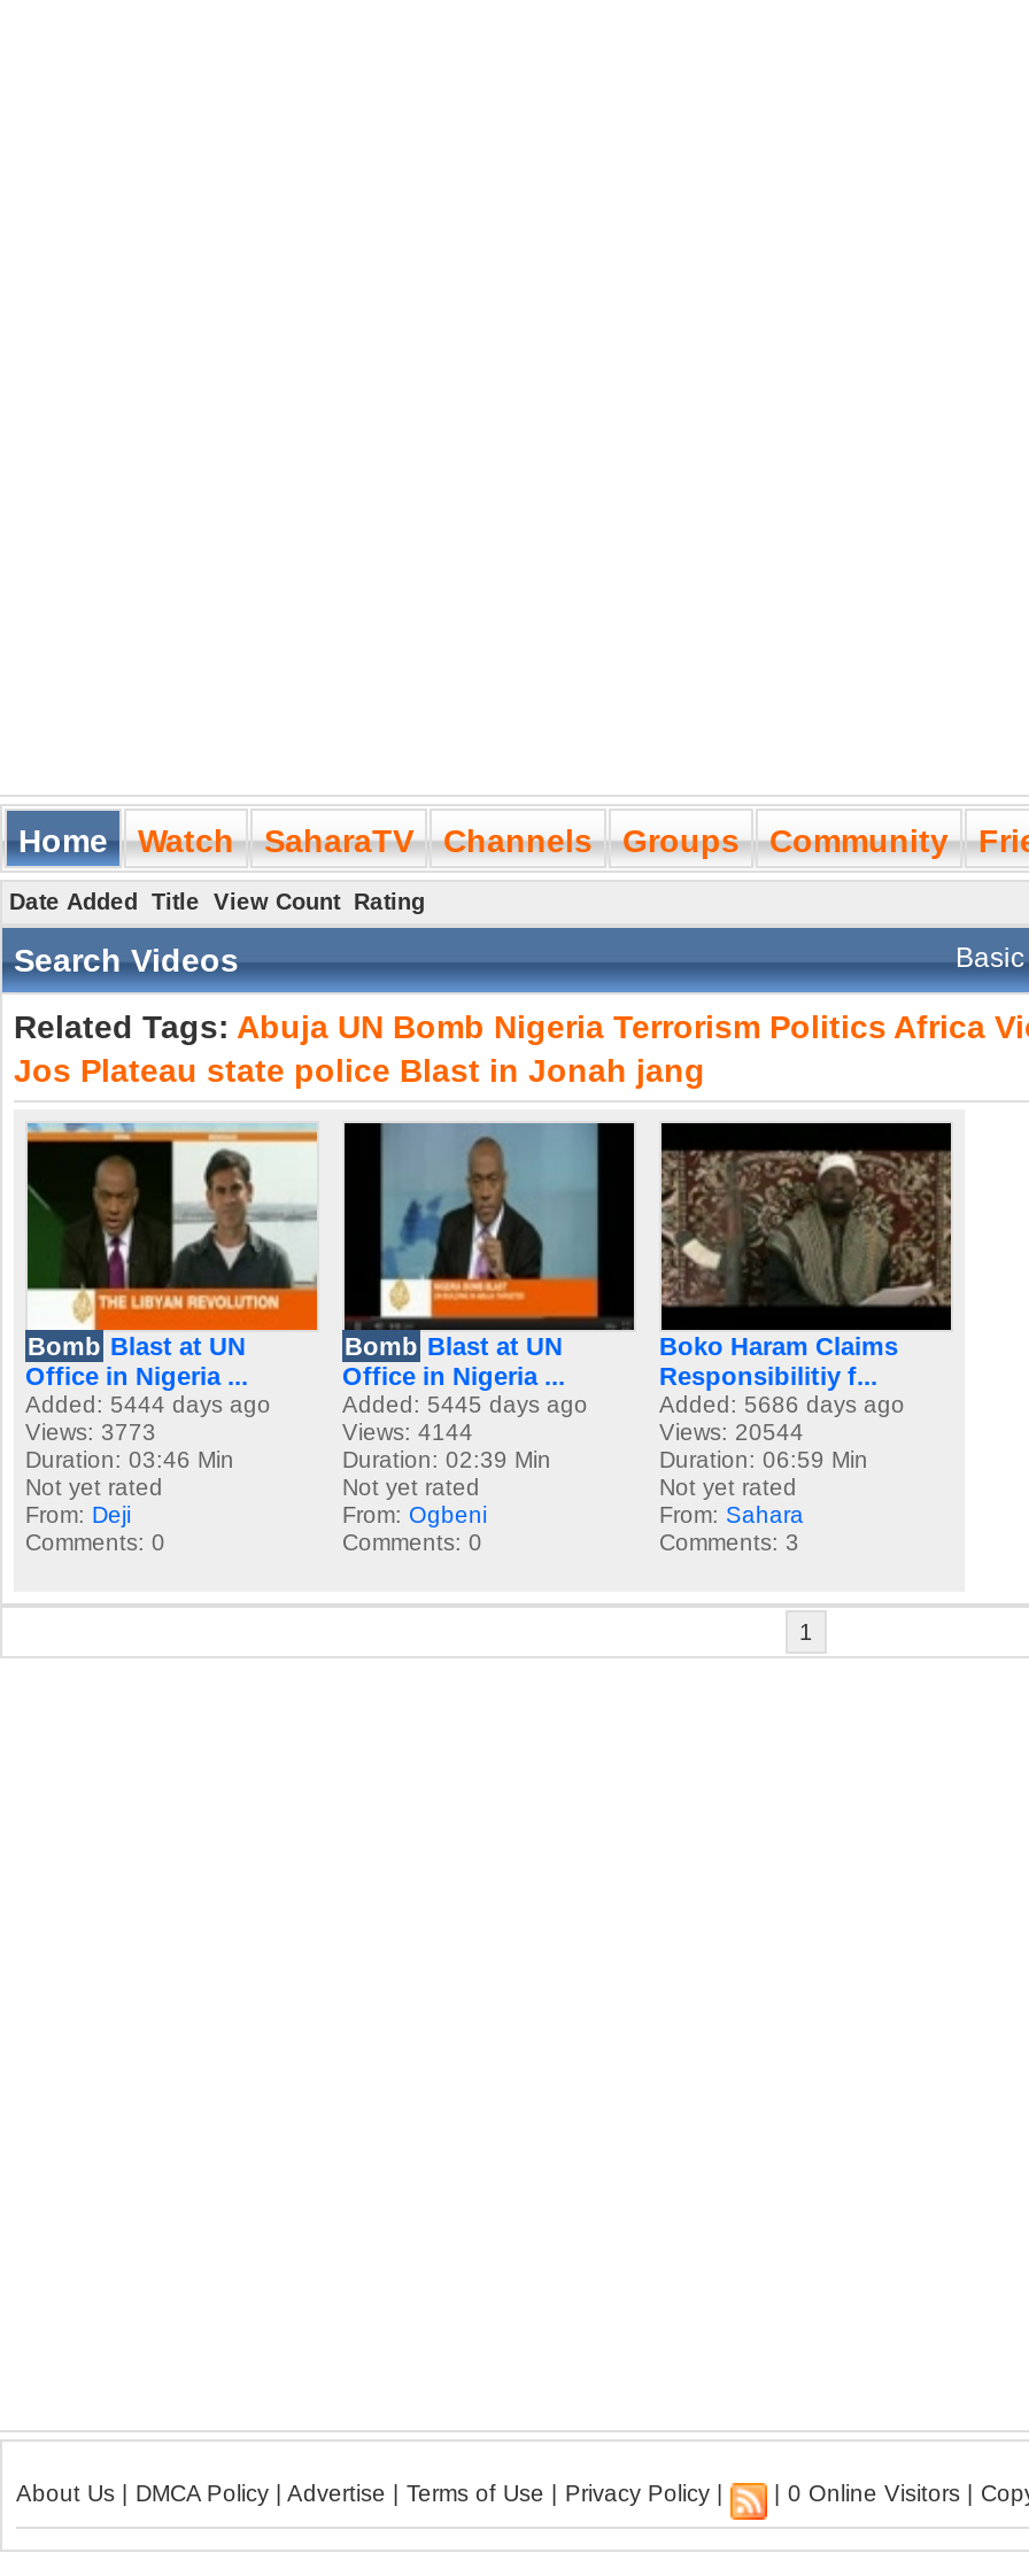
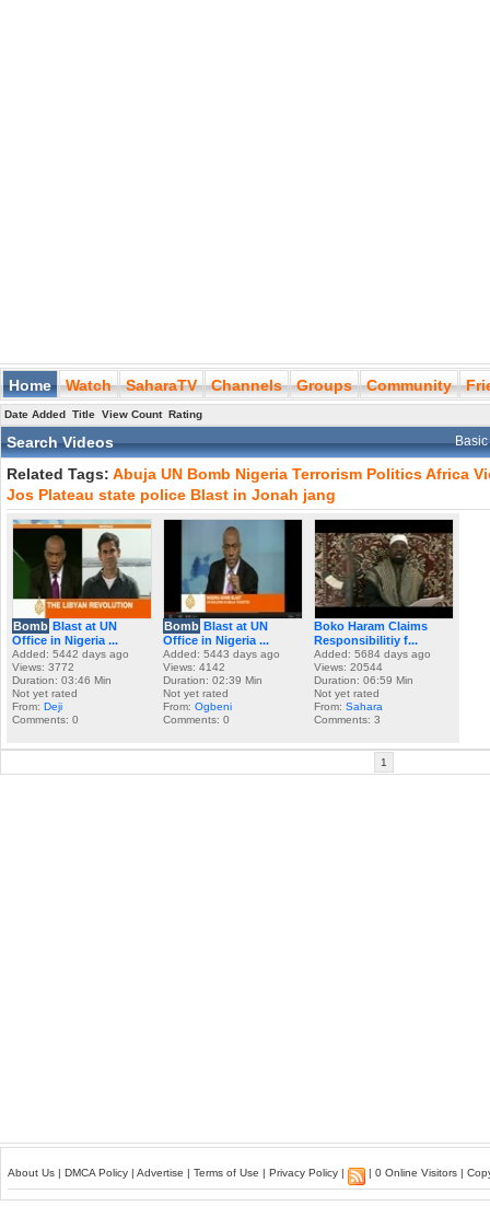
- Added: 5444 days ago
+ Added: 5442 days ago

- Added: 5445 days ago
+ Added: 5443 days ago

- Added: 5686 days ago
+ Added: 5684 days ago

- Views: 3773
+ Views: 3772

- Views: 4144
+ Views: 4142
